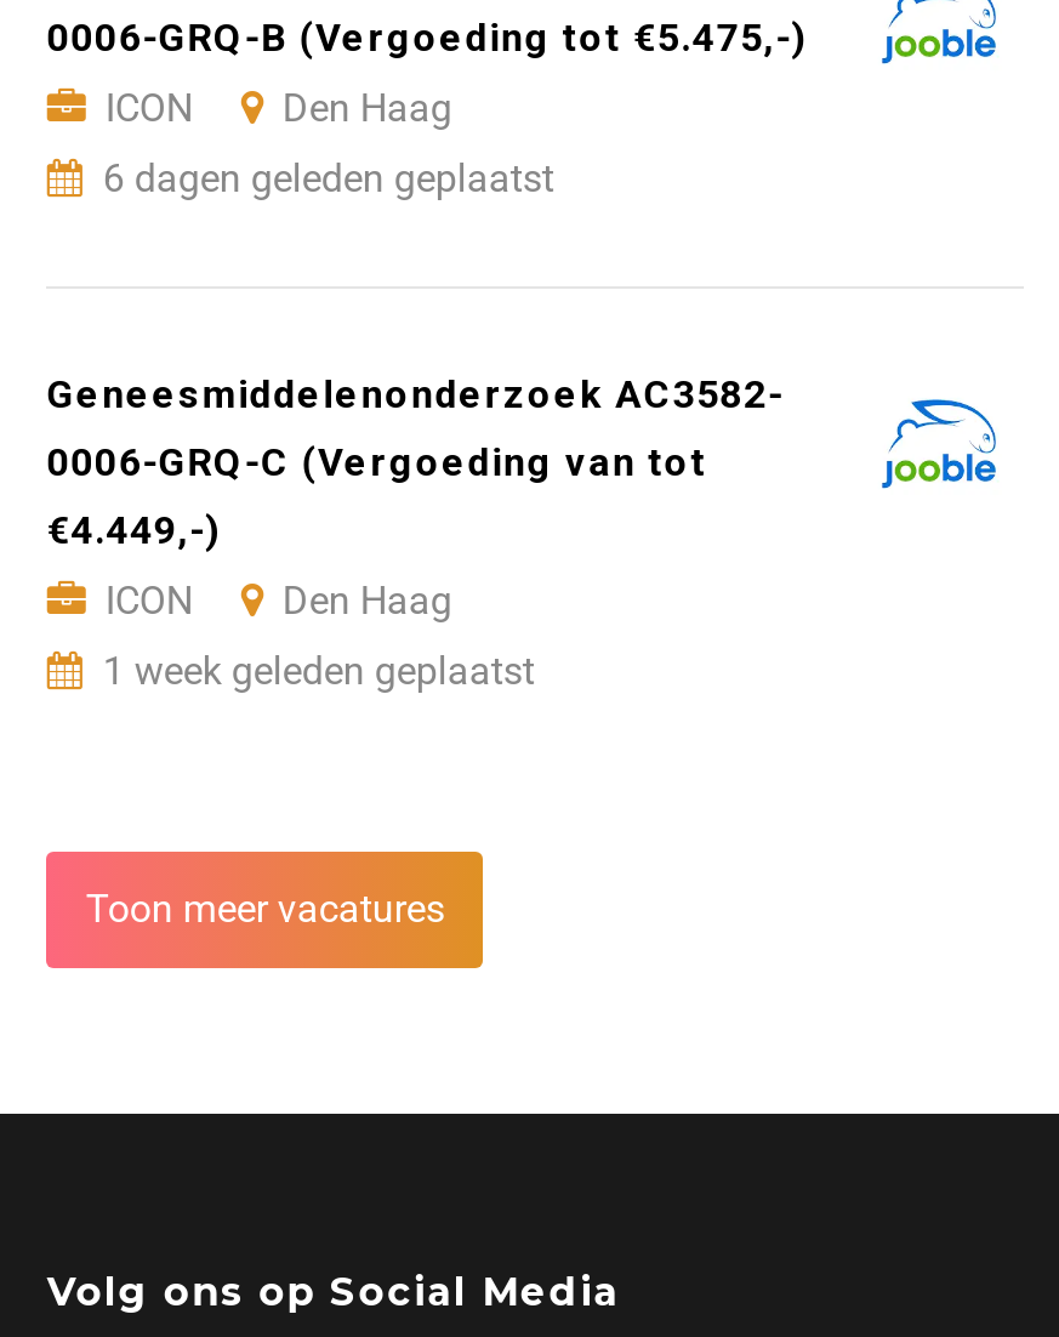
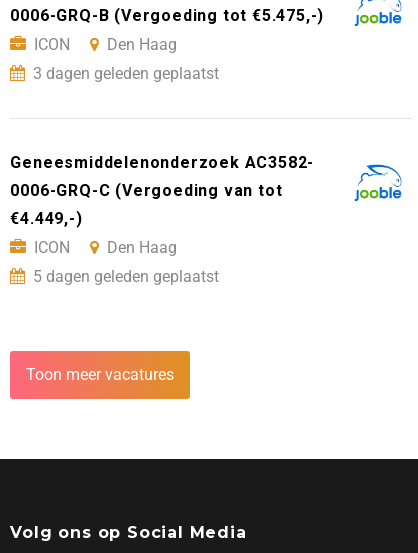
- 6 dagen geleden geplaatst
+ 3 dagen geleden geplaatst

- 1 week geleden geplaatst
+ 5 dagen geleden geplaatst
